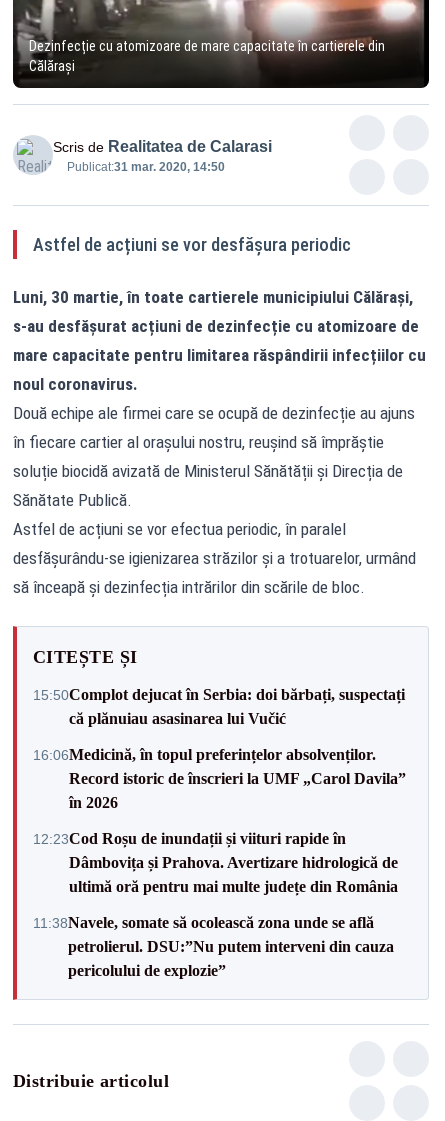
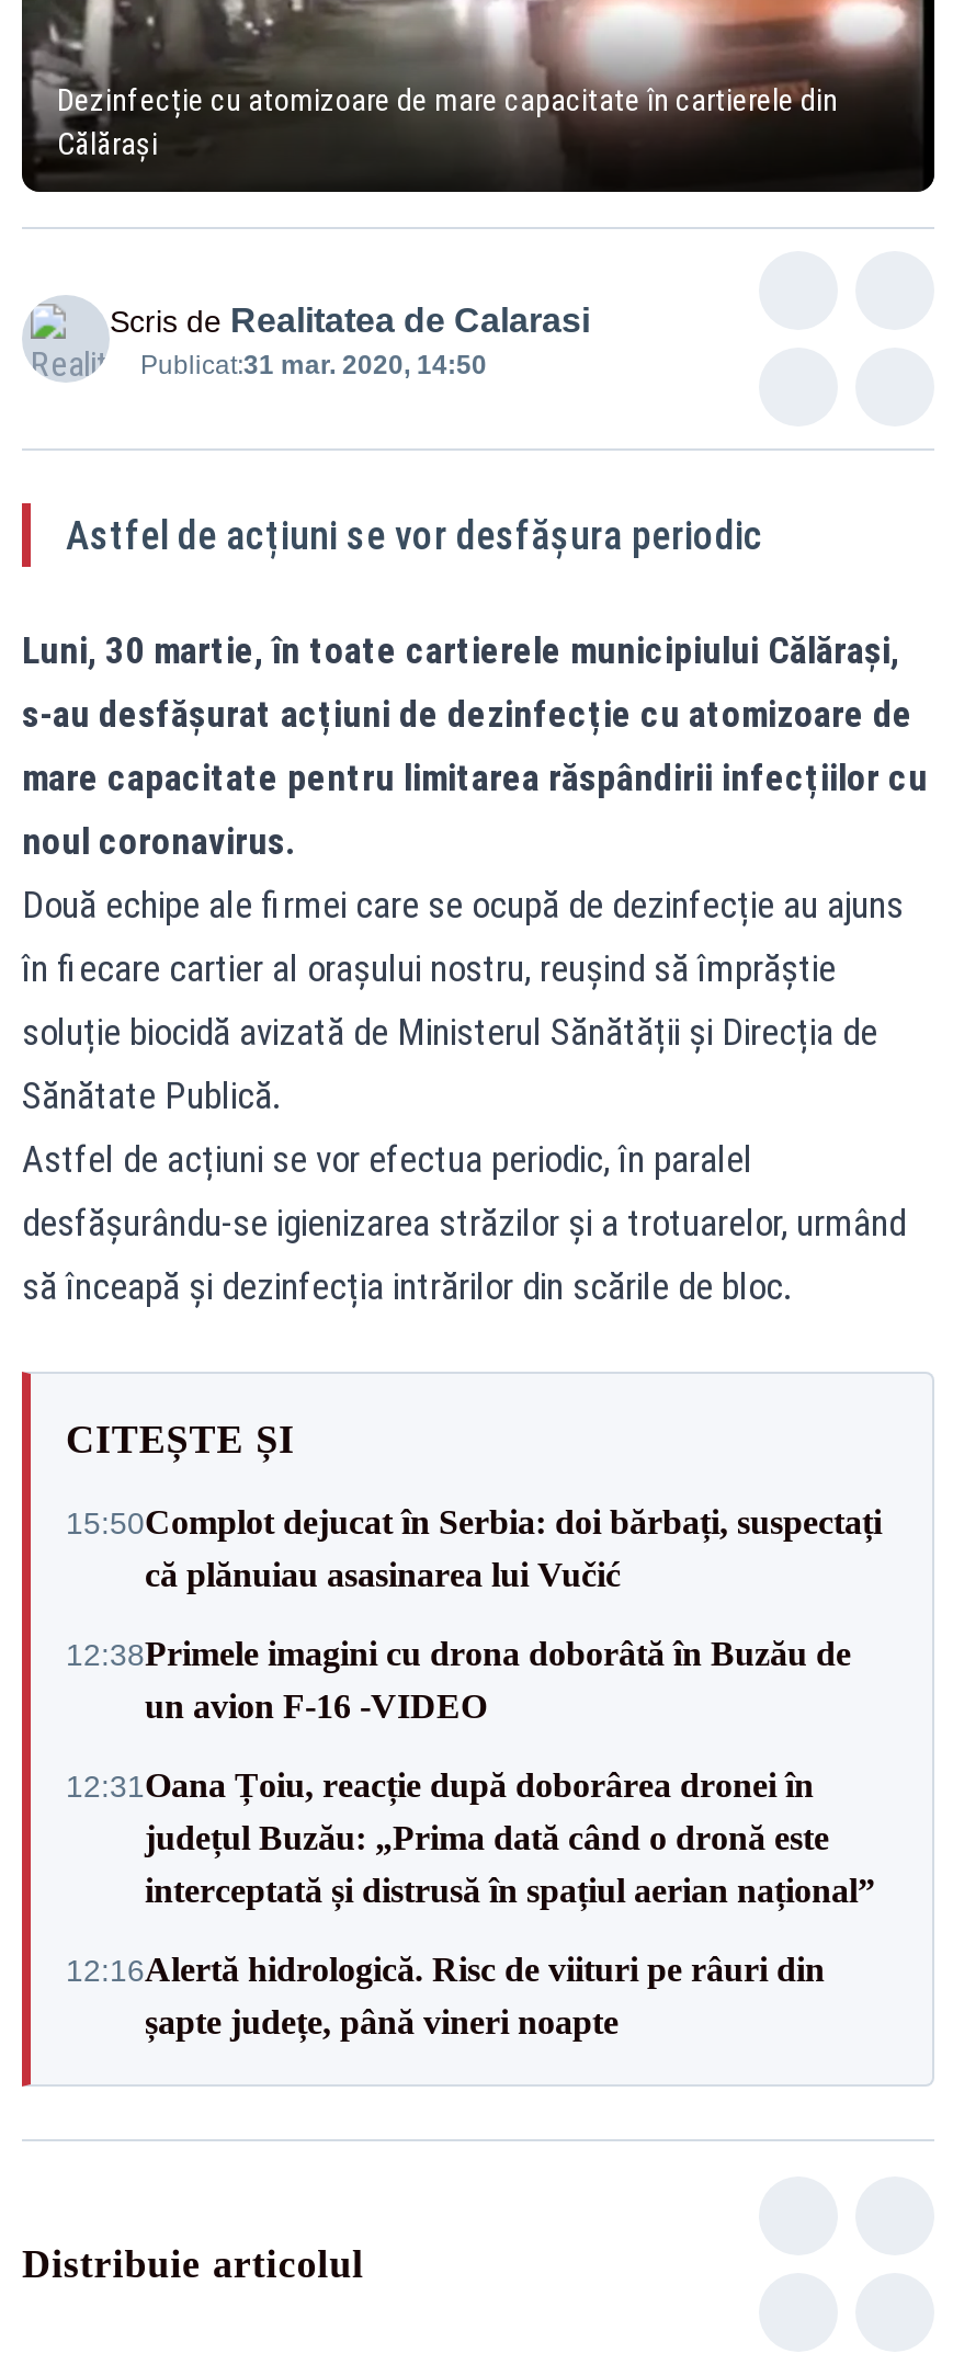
- 16:06Medicină, în topul preferințelor absolvenților.
- Record istoric de înscrieri la UMF „Carol Davila”
- în 2026
+ 12:38Primele imagini cu drona doborâtă în Buzău de
+ un avion F-16 -VIDEO

- 12:23Cod Roșu de inundații și viituri rapide în
- Dâmbovița și Prahova. Avertizare hidrologică de
- ultimă oră pentru mai multe județe din România
+ 12:31Oana Țoiu, reacție după doborârea dronei în
+ județul Buzău: „Prima dată când o dronă este
+ interceptată și distrusă în spațiul aerian național”

- 11:38Navele, somate să ocolească zona unde se află
- petrolierul. DSU:”Nu putem interveni din cauza
- pericolului de explozie”
+ 12:16Alertă hidrologică. Risc de viituri pe râuri din
+ șapte județe, până vineri noapte
